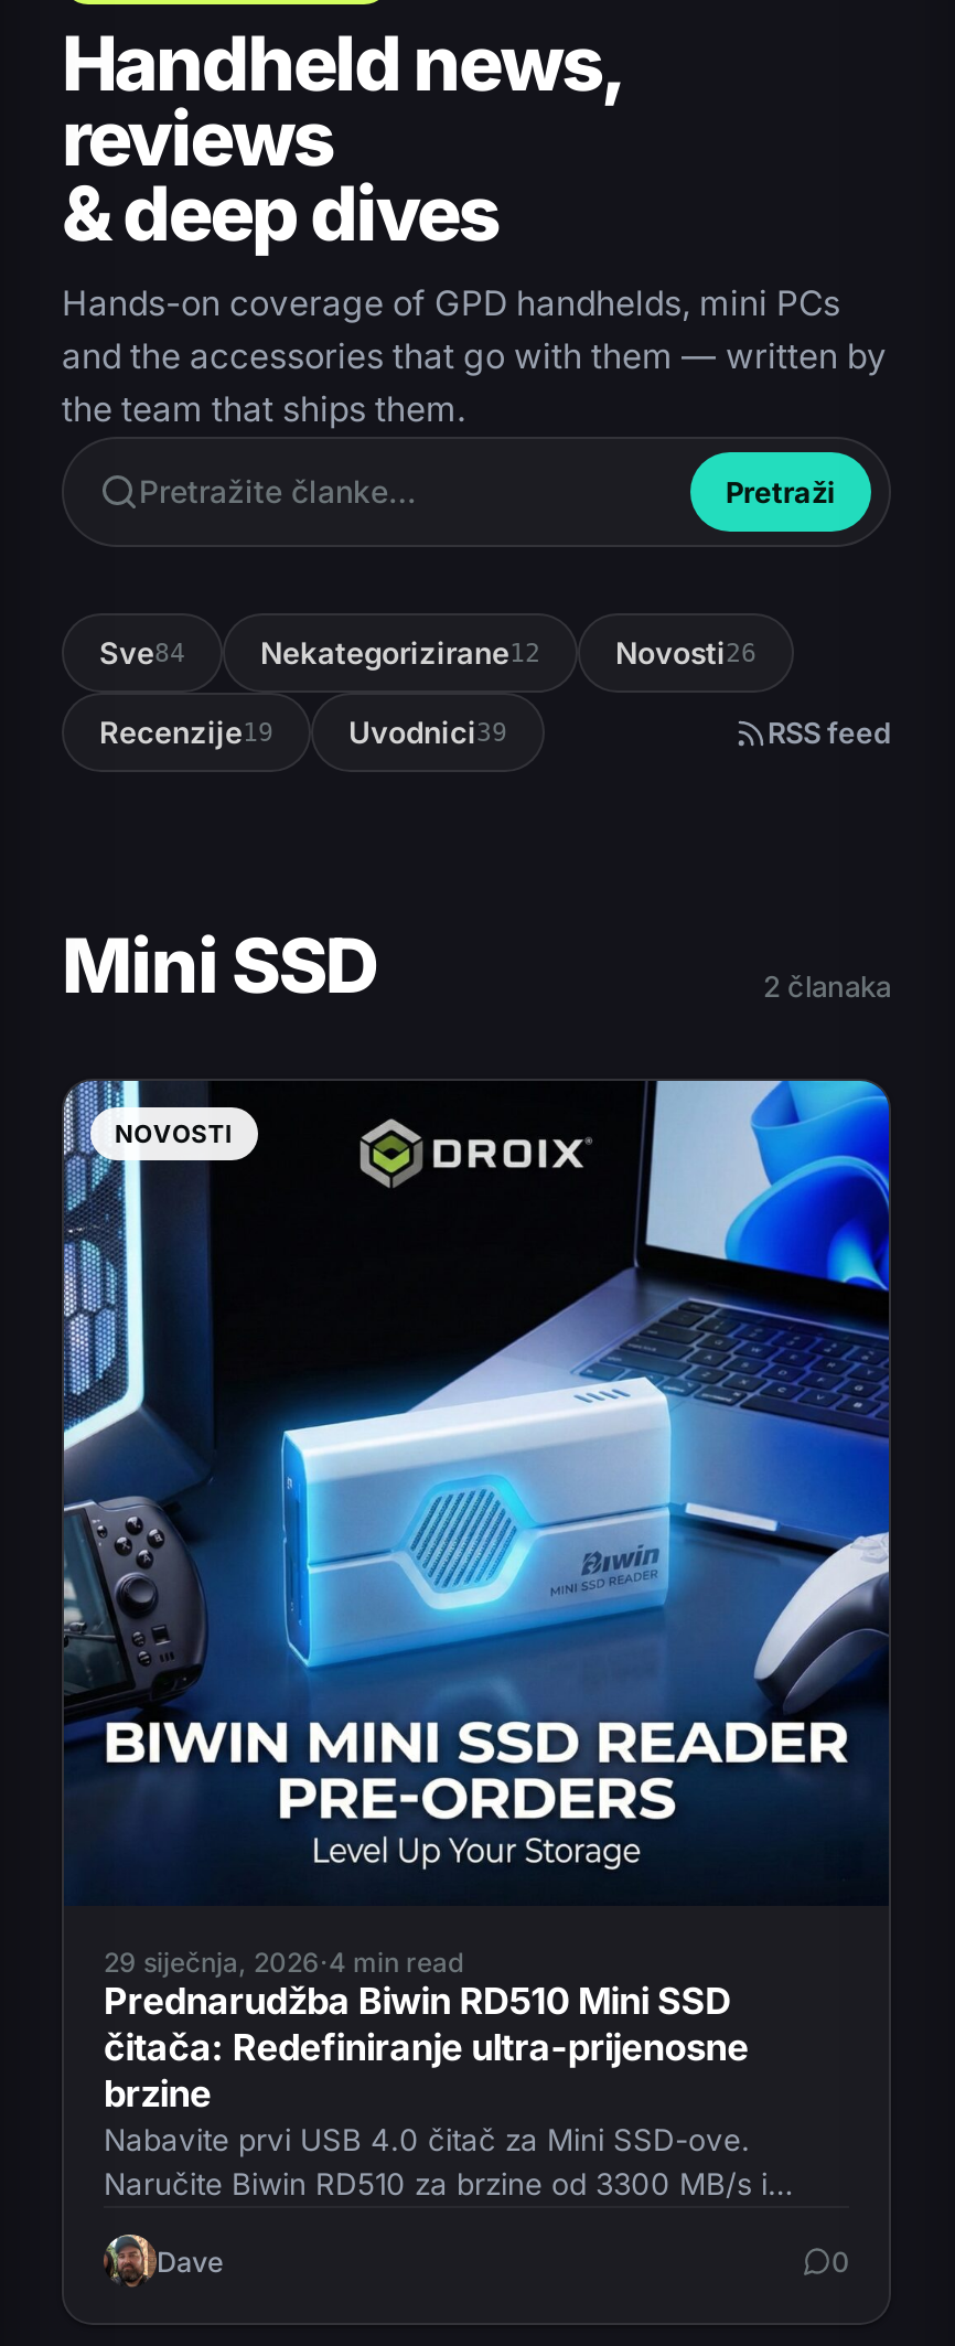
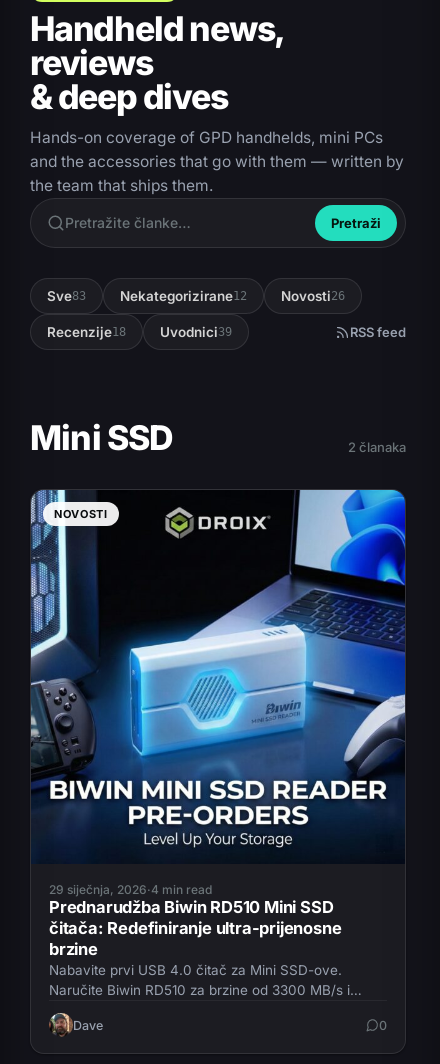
- Sve84
+ Sve83

- Recenzije19
+ Recenzije18
